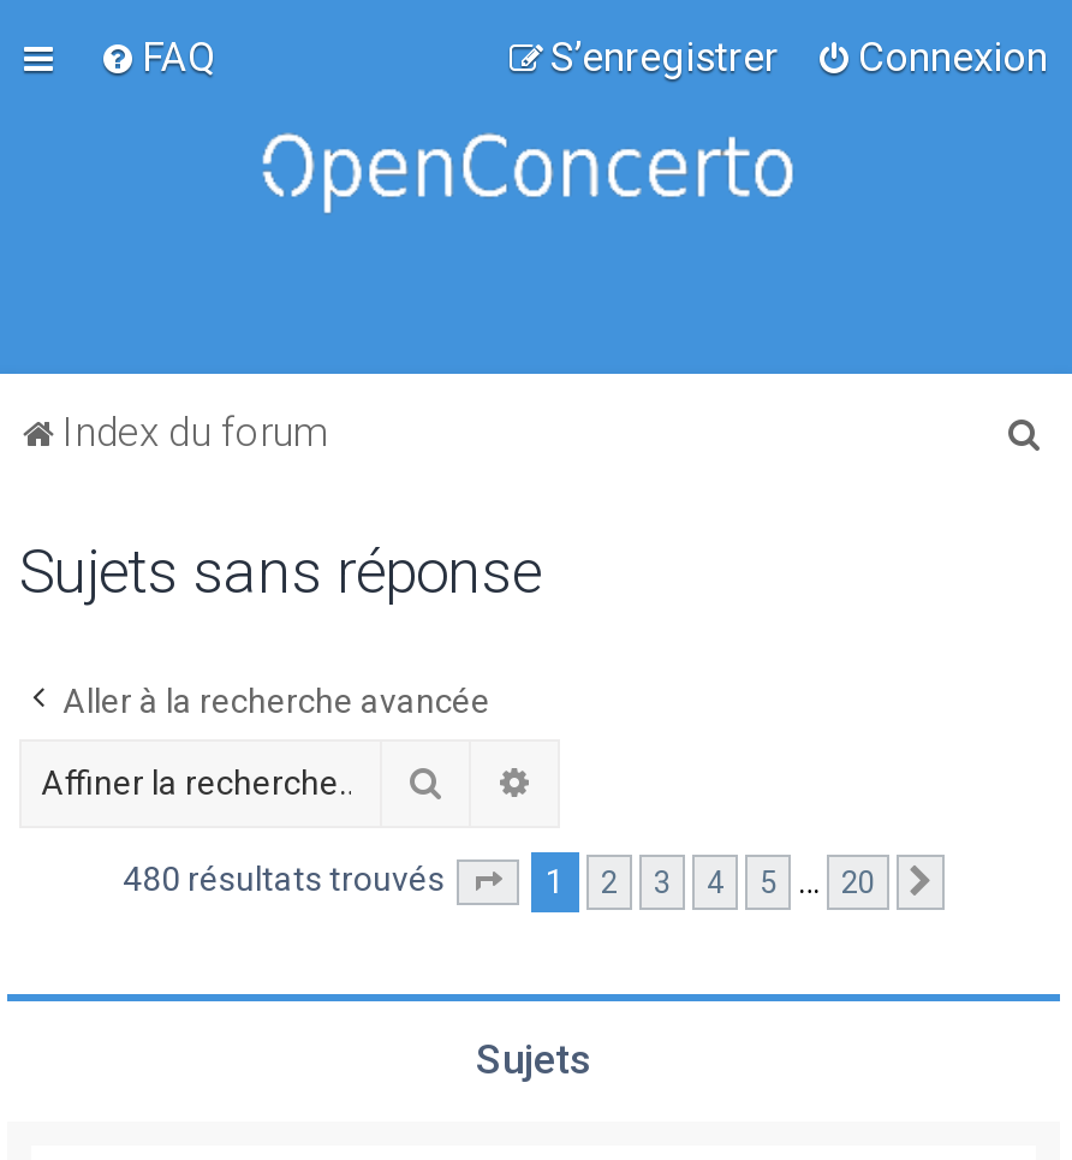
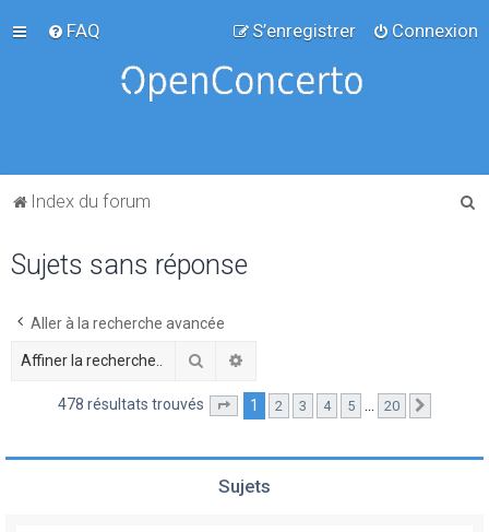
- 480 résultats trouvés
+ 478 résultats trouvés
